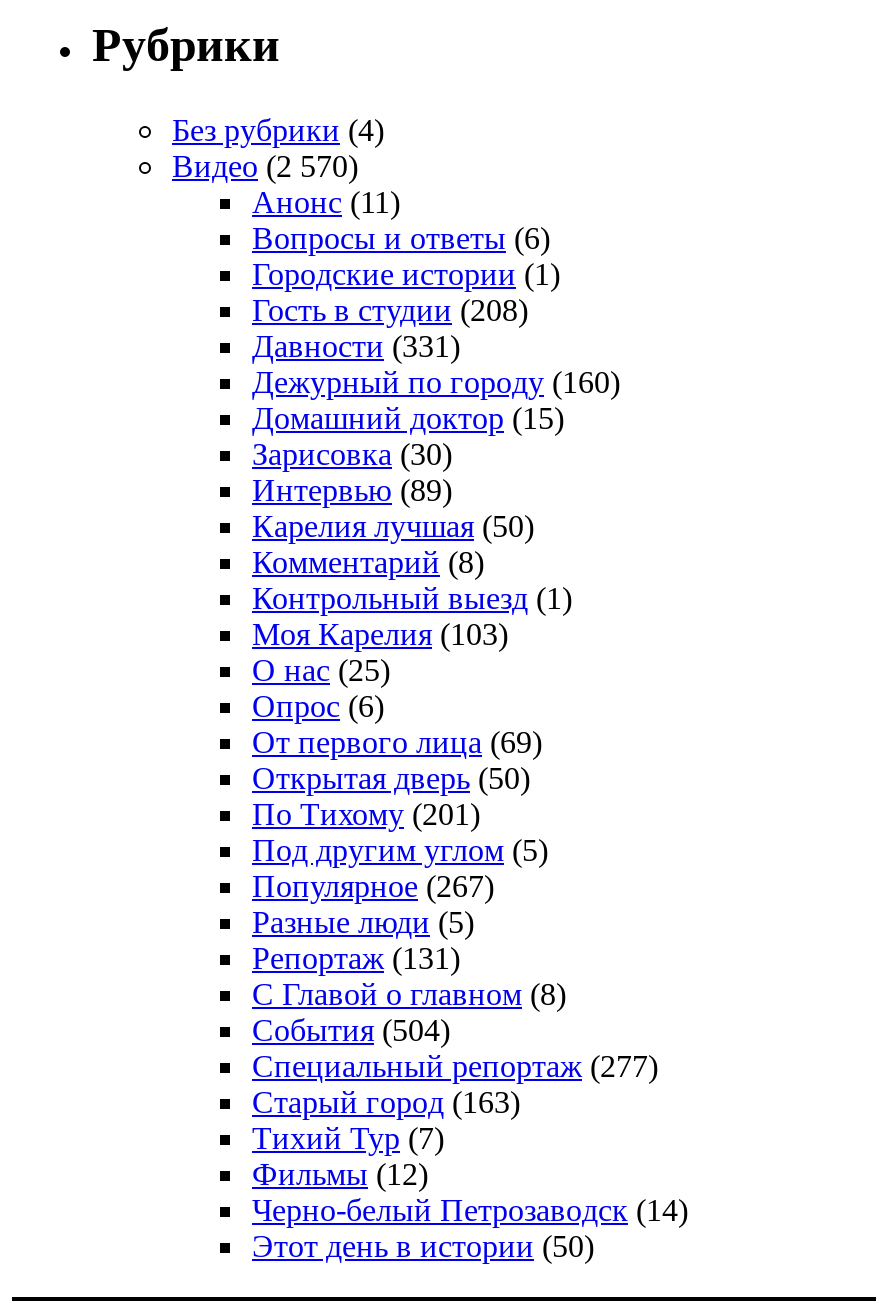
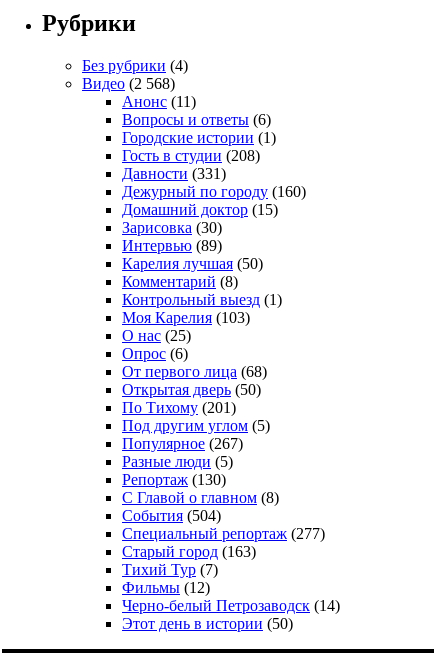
- Видео (2 570)
+ Видео (2 568)

- От первого лица (69)
+ От первого лица (68)

- Репортаж (131)
+ Репортаж (130)
